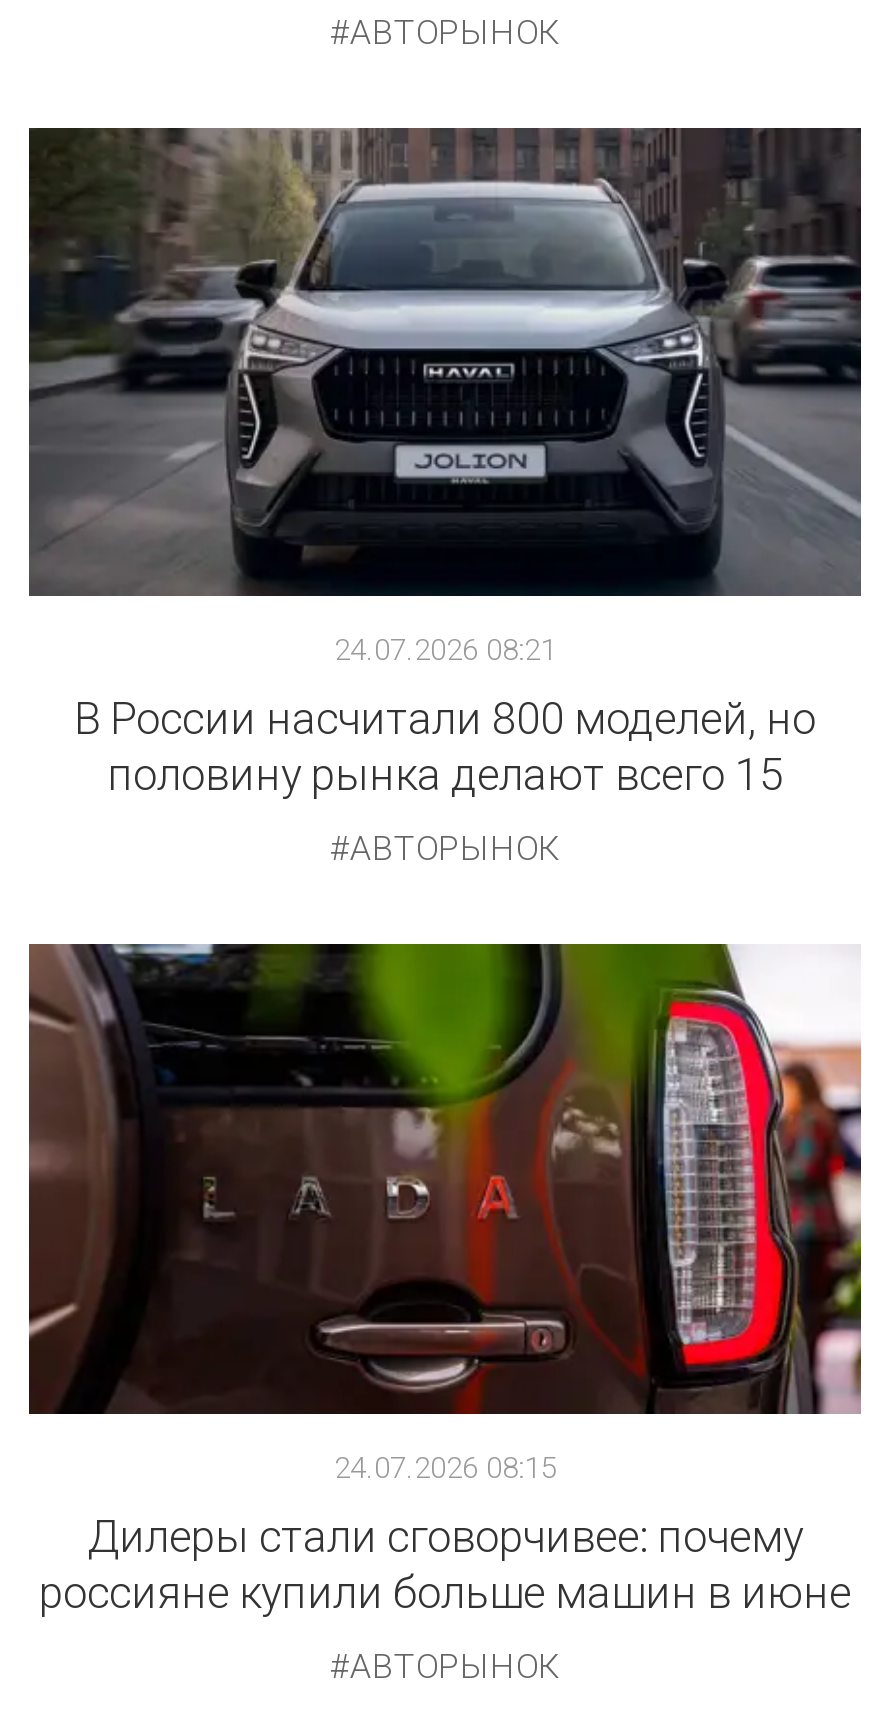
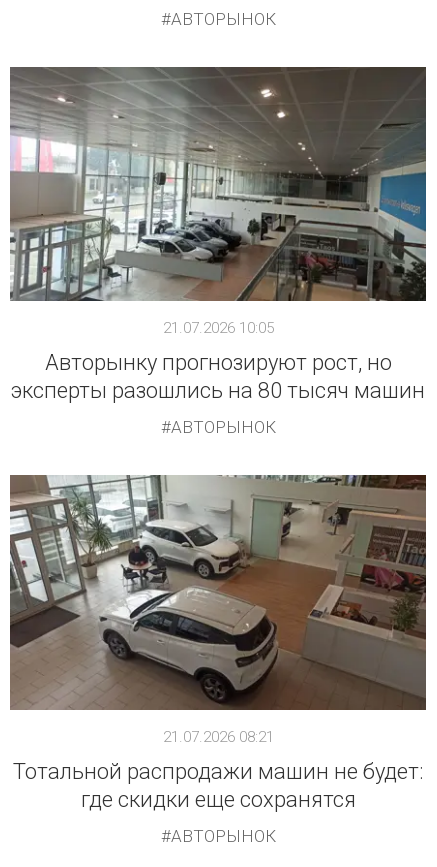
- [image]
- 24.07.2026 08:21
+ [image]
+ 21.07.2026 10:05

- В России насчитали 800 моделей, но
- половину рынка делают всего 15
+ Авторынку прогнозируют рост, но
+ эксперты разошлись на 80 тысяч машин

- [image]
- 24.07.2026 08:15
+ [image]
+ 21.07.2026 08:21

- Дилеры стали сговорчивее: почему
- россияне купили больше машин в июне
+ Тотальной распродажи машин не будет:
+ где скидки еще сохранятся
